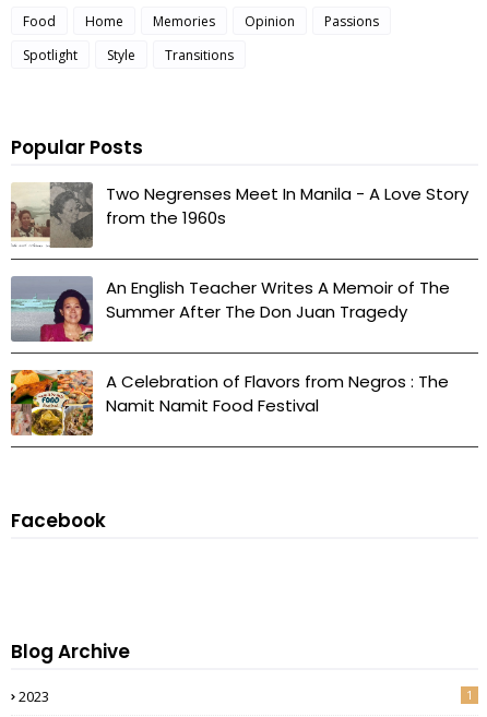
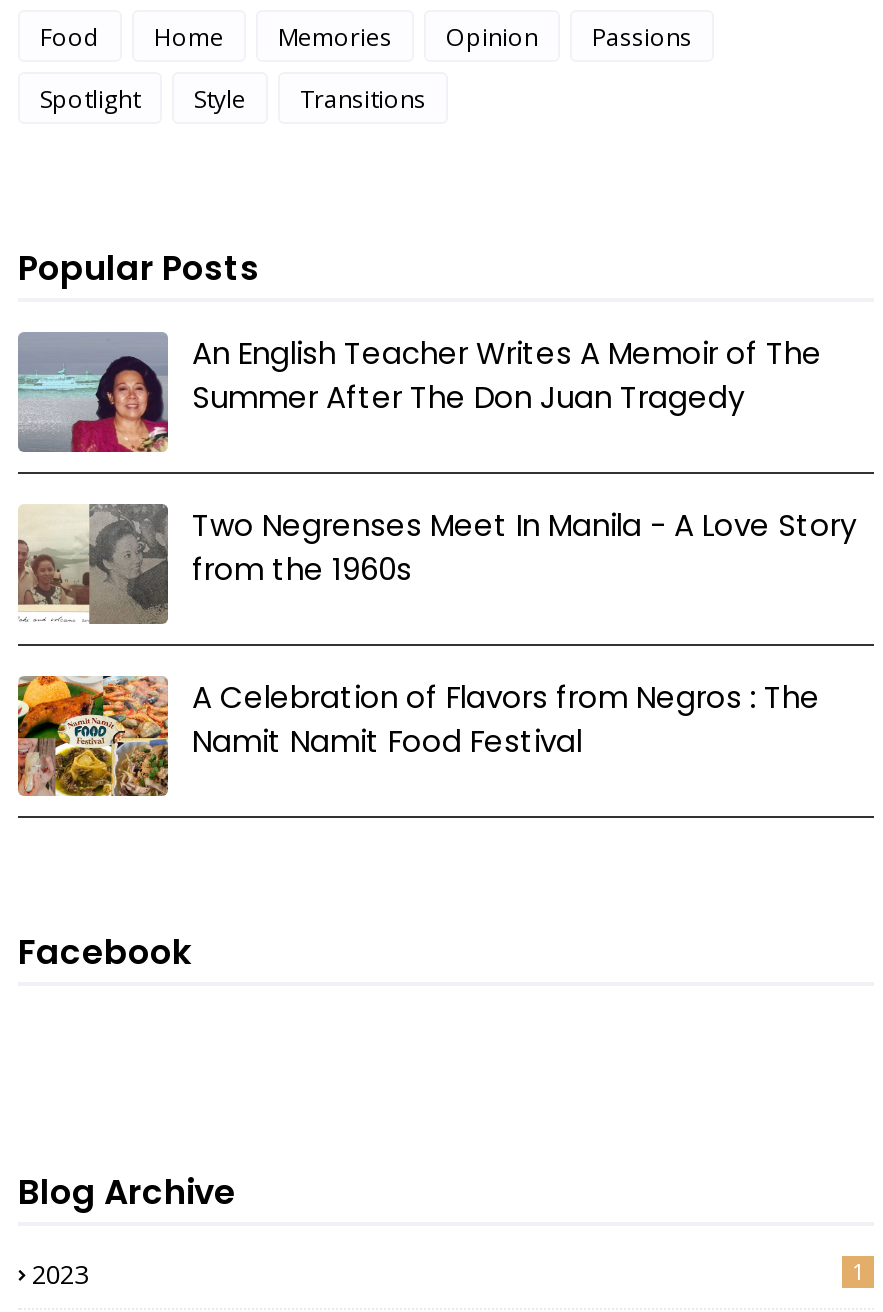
moved down: [image] | Two Negrenses Meet In Manila - A Love Story | from the 1960s

moved up: [image] | An English Teacher Writes A Memoir of The | Summer After The Don Juan Tragedy
